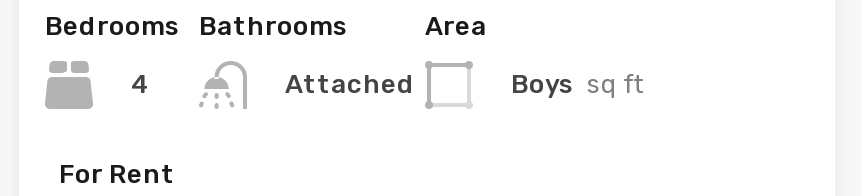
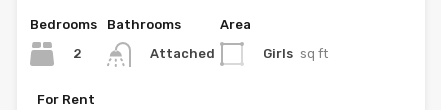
- 4
+ 2

- Boys sq ft
+ Girls sq ft
